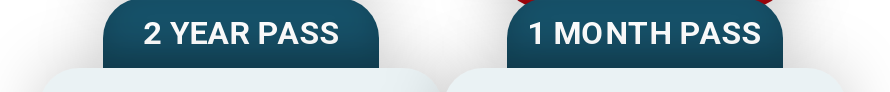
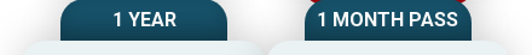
- 2 YEAR PASS
+ 1 YEAR
